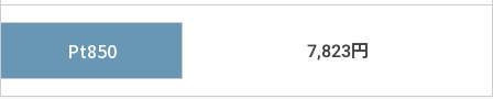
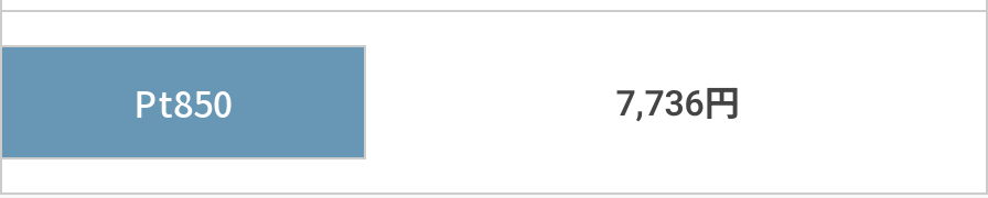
- 7,823円
+ 7,736円
